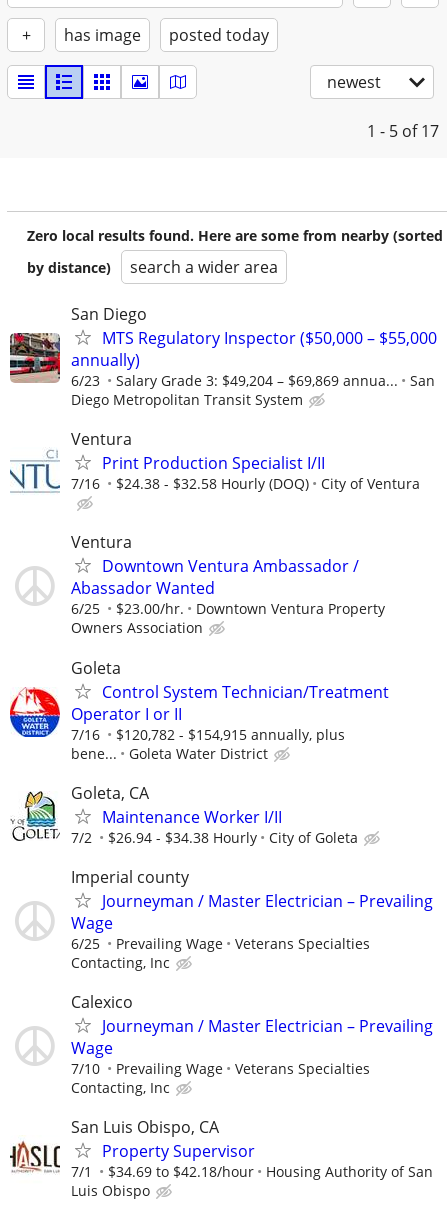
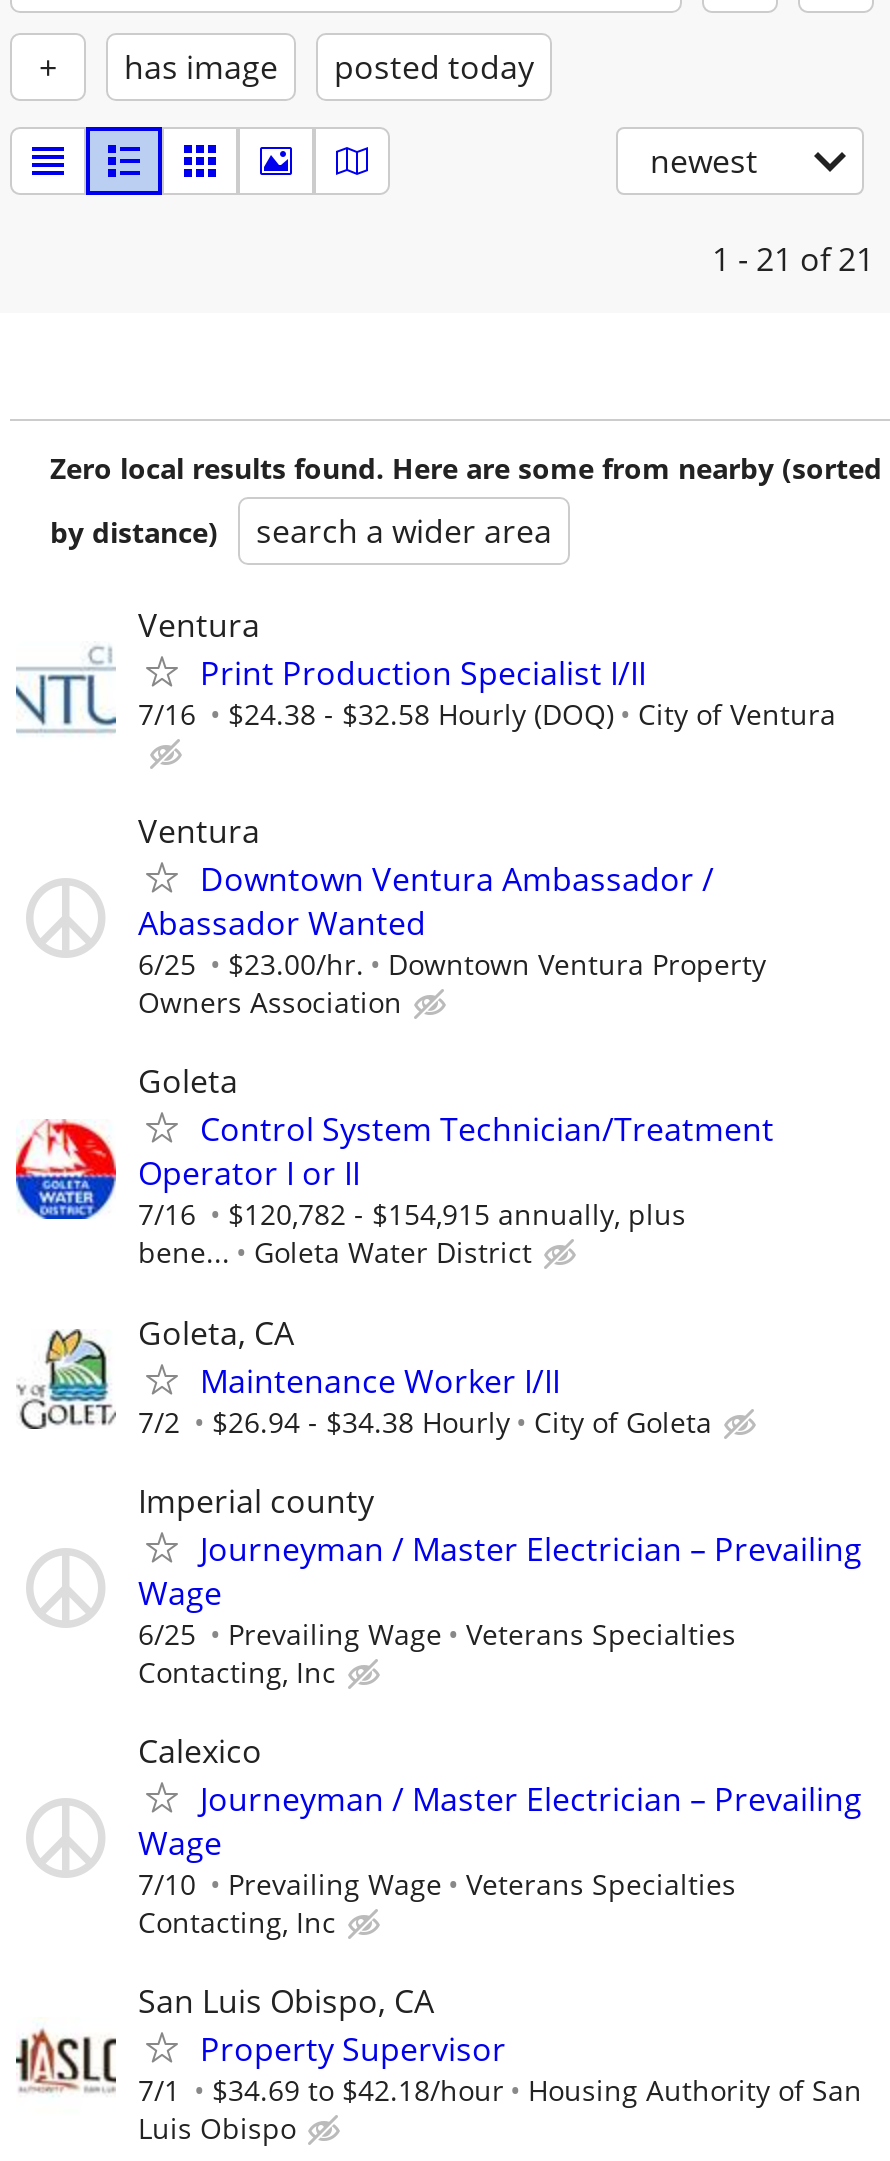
- 1 - 5 of 17
+ 1 - 21 of 21

- [image]
- San Diego
- MTS Regulatory Inspector ($50,000 – $55,000
- annually)
- 6/23
- Salary Grade 3: $49,204 – $69,869 annua...
- San
- Diego Metropolitan Transit System
